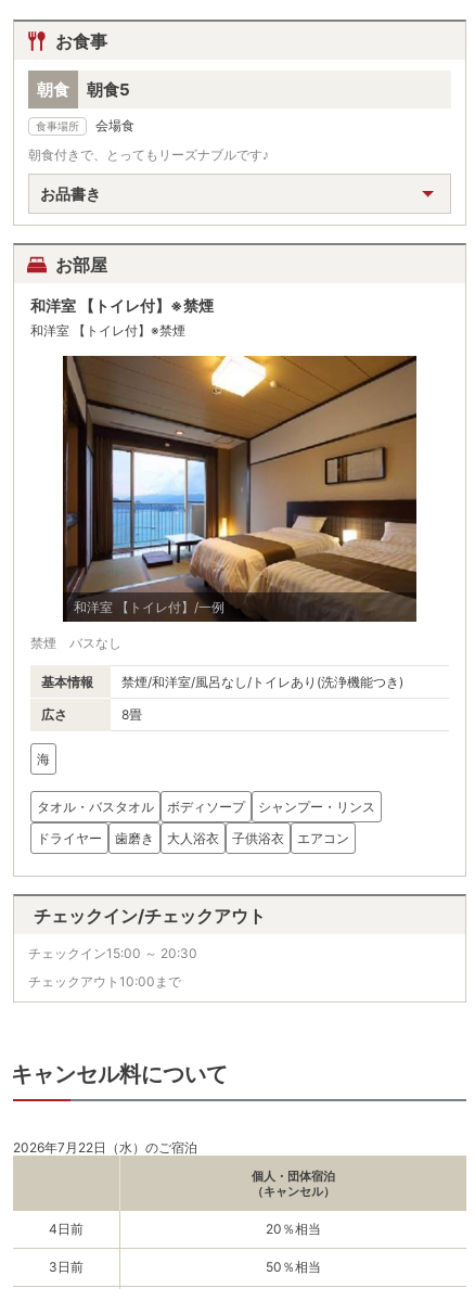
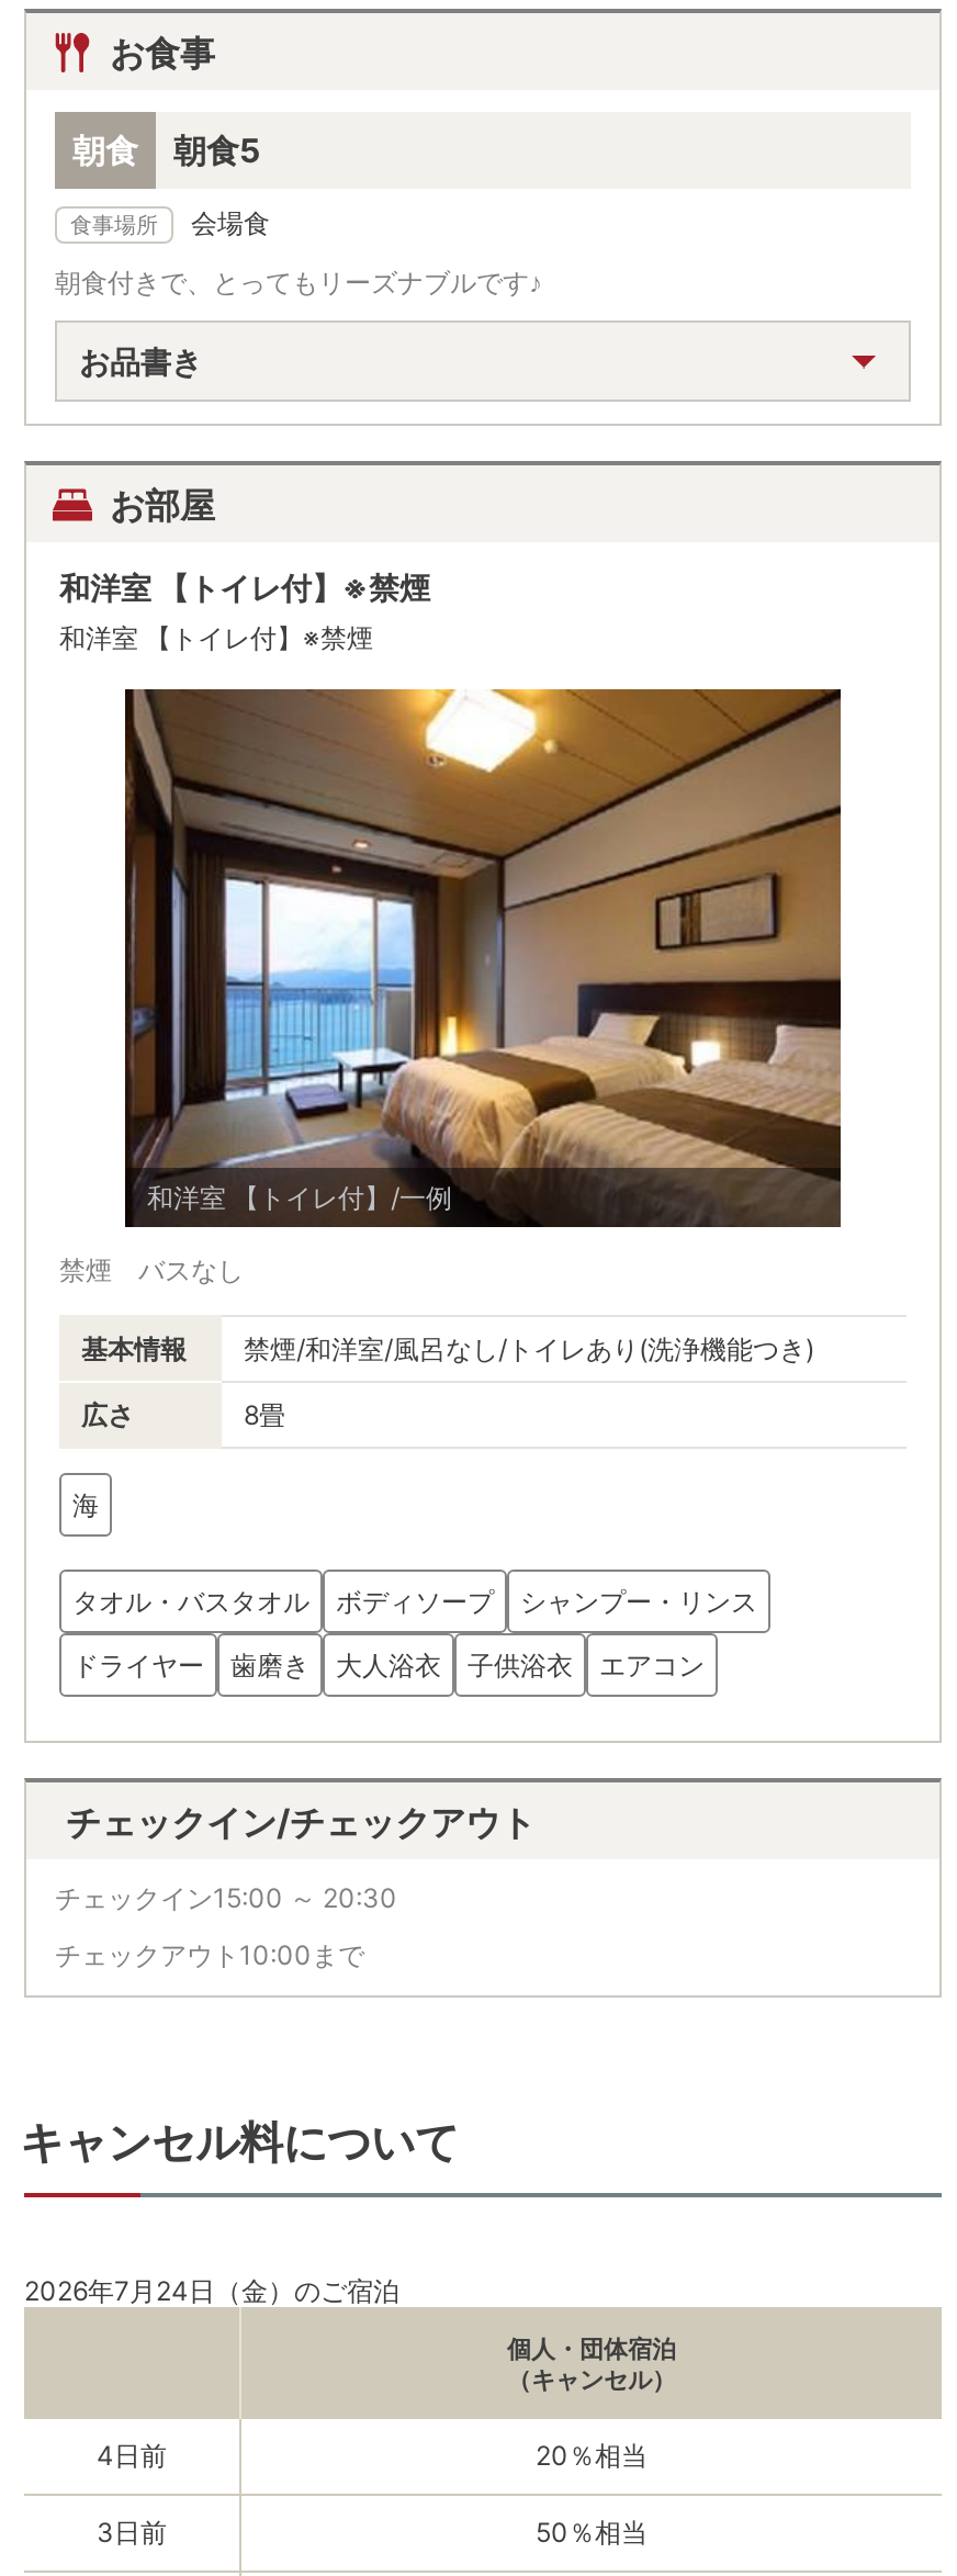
- 2026年7月22日（水）のご宿泊
+ 2026年7月24日（金）のご宿泊
